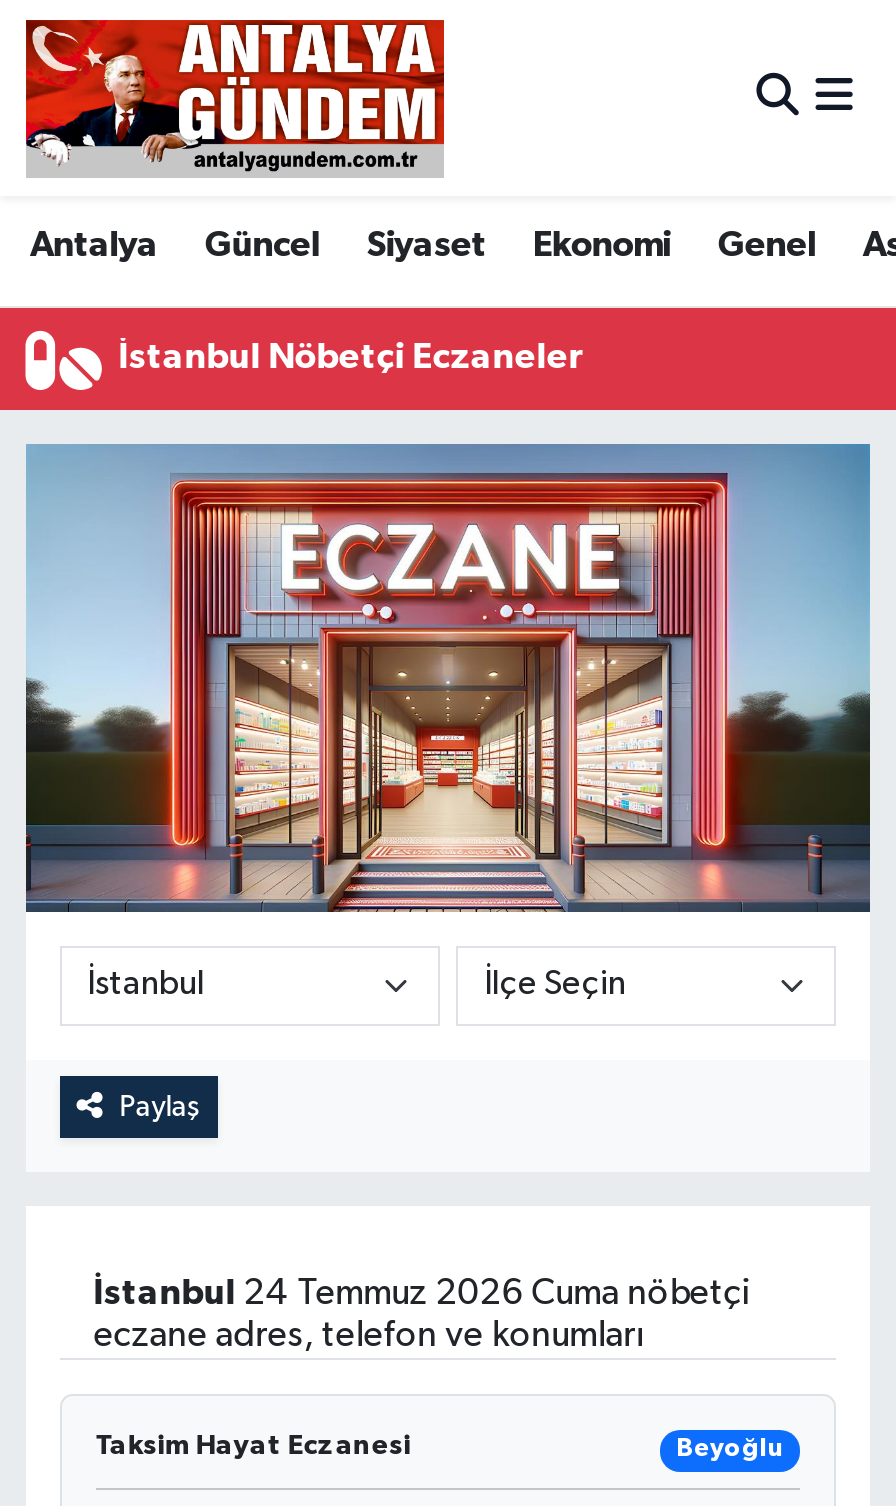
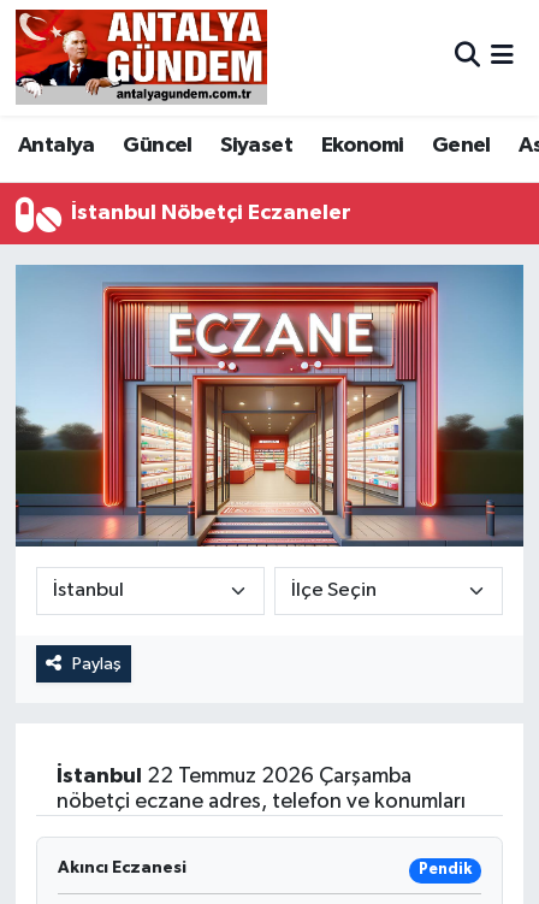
- İstanbul 24 Temmuz 2026 Cuma nöbetçi
- eczane adres, telefon ve konumları
+ İstanbul 22 Temmuz 2026 Çarşamba
+ nöbetçi eczane adres, telefon ve konumları

- Taksim Hayat Eczanesi
- Beyoğlu
+ Akıncı Eczanesi
+ Pendik
